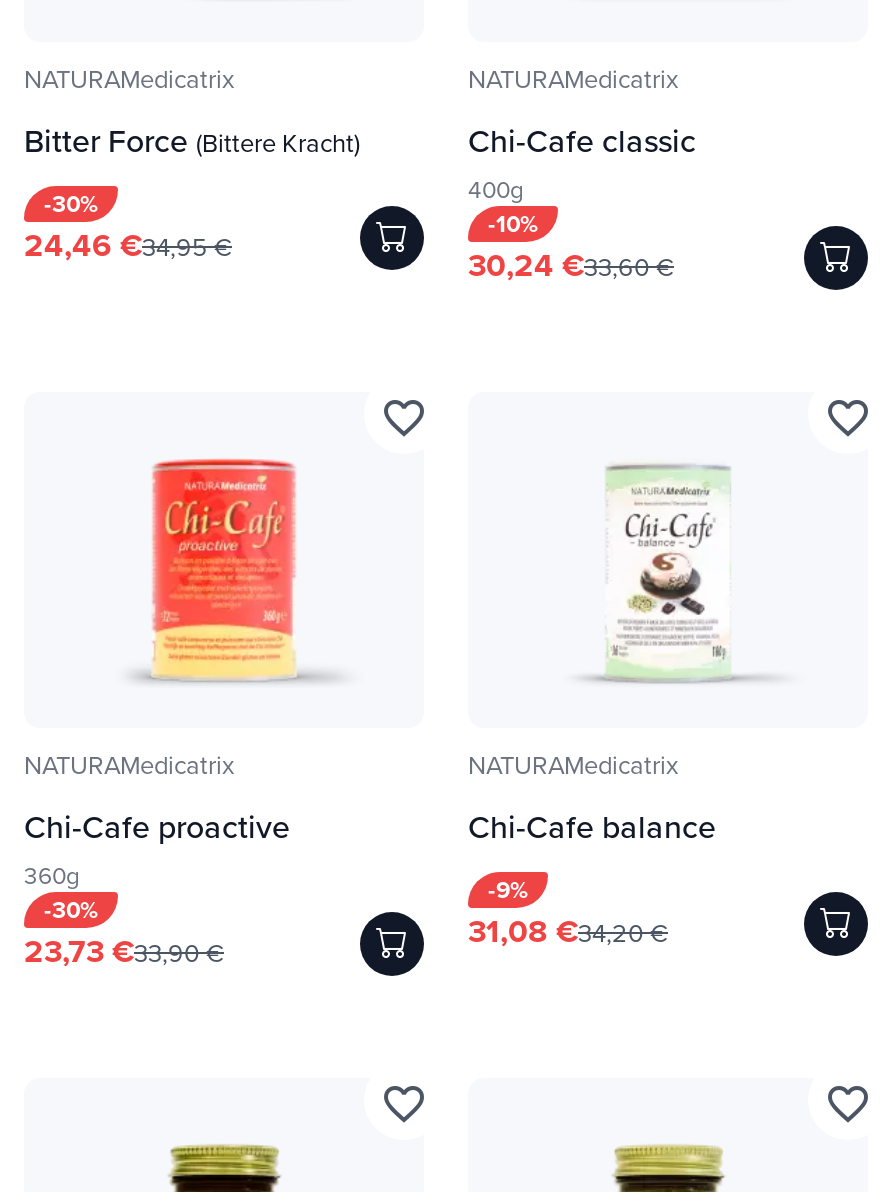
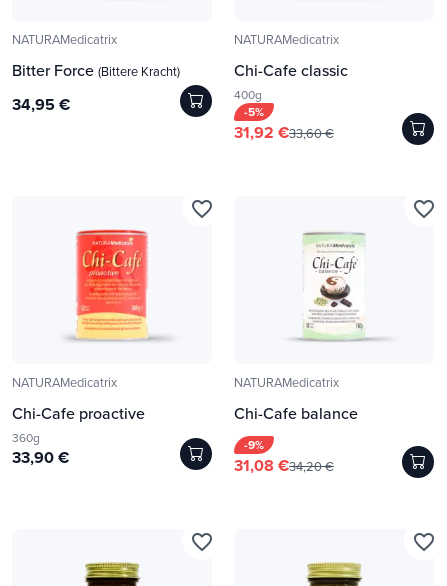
- [image]
- 30,24 €33,60 €
+ [image]
+ 31,92 €33,60 €

- -30%
- 24,46 €34,95 €
+ 34,95 €

- -10%
+ -5%

- [image]
+ [image]

- -30%
- 23,73 €33,90 €
+ 33,90 €
